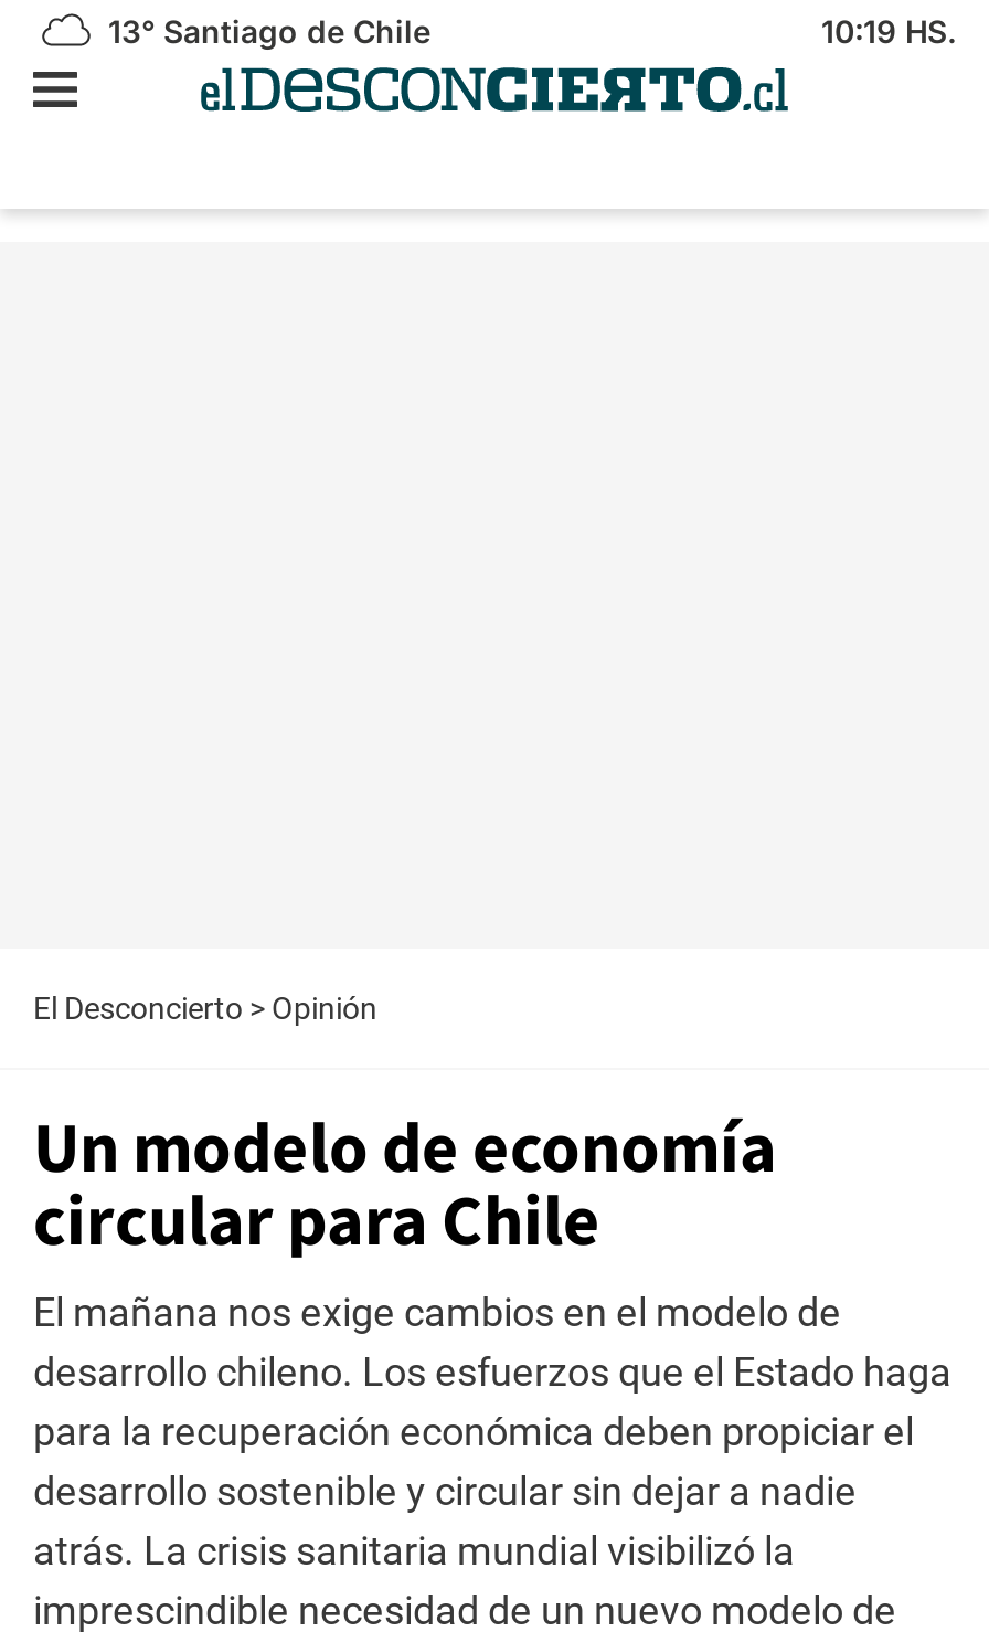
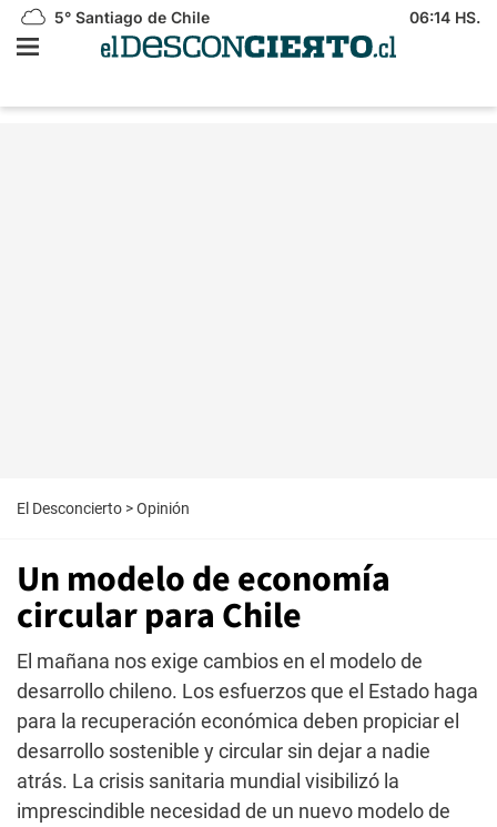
- 13° Santiago de Chile
+ 5° Santiago de Chile

- 10:19 HS.
+ 06:14 HS.
